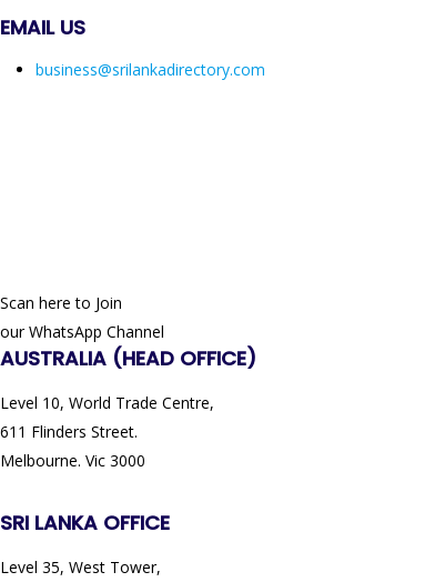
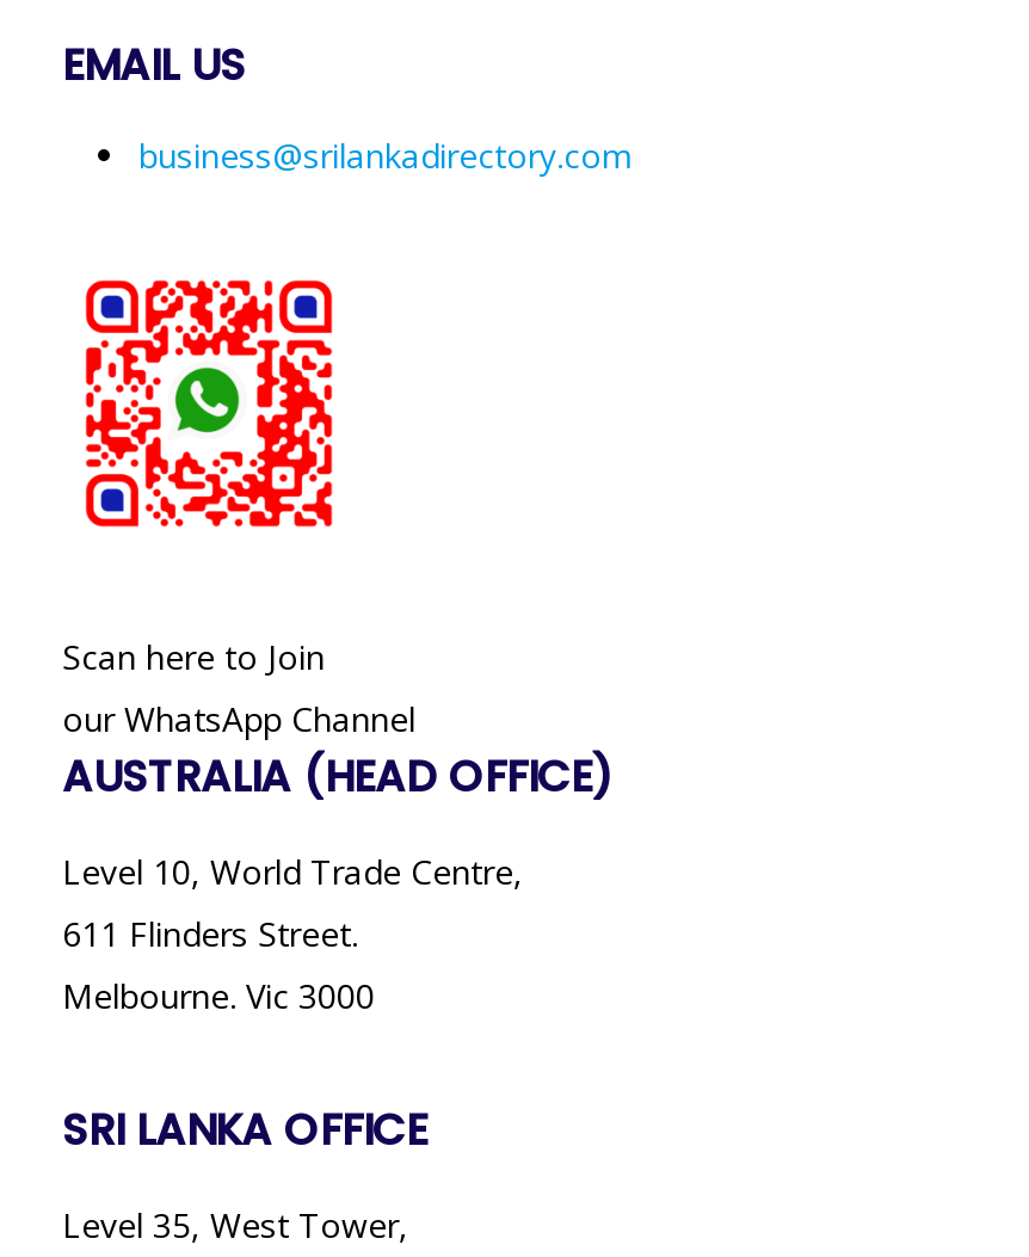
+ [image]
